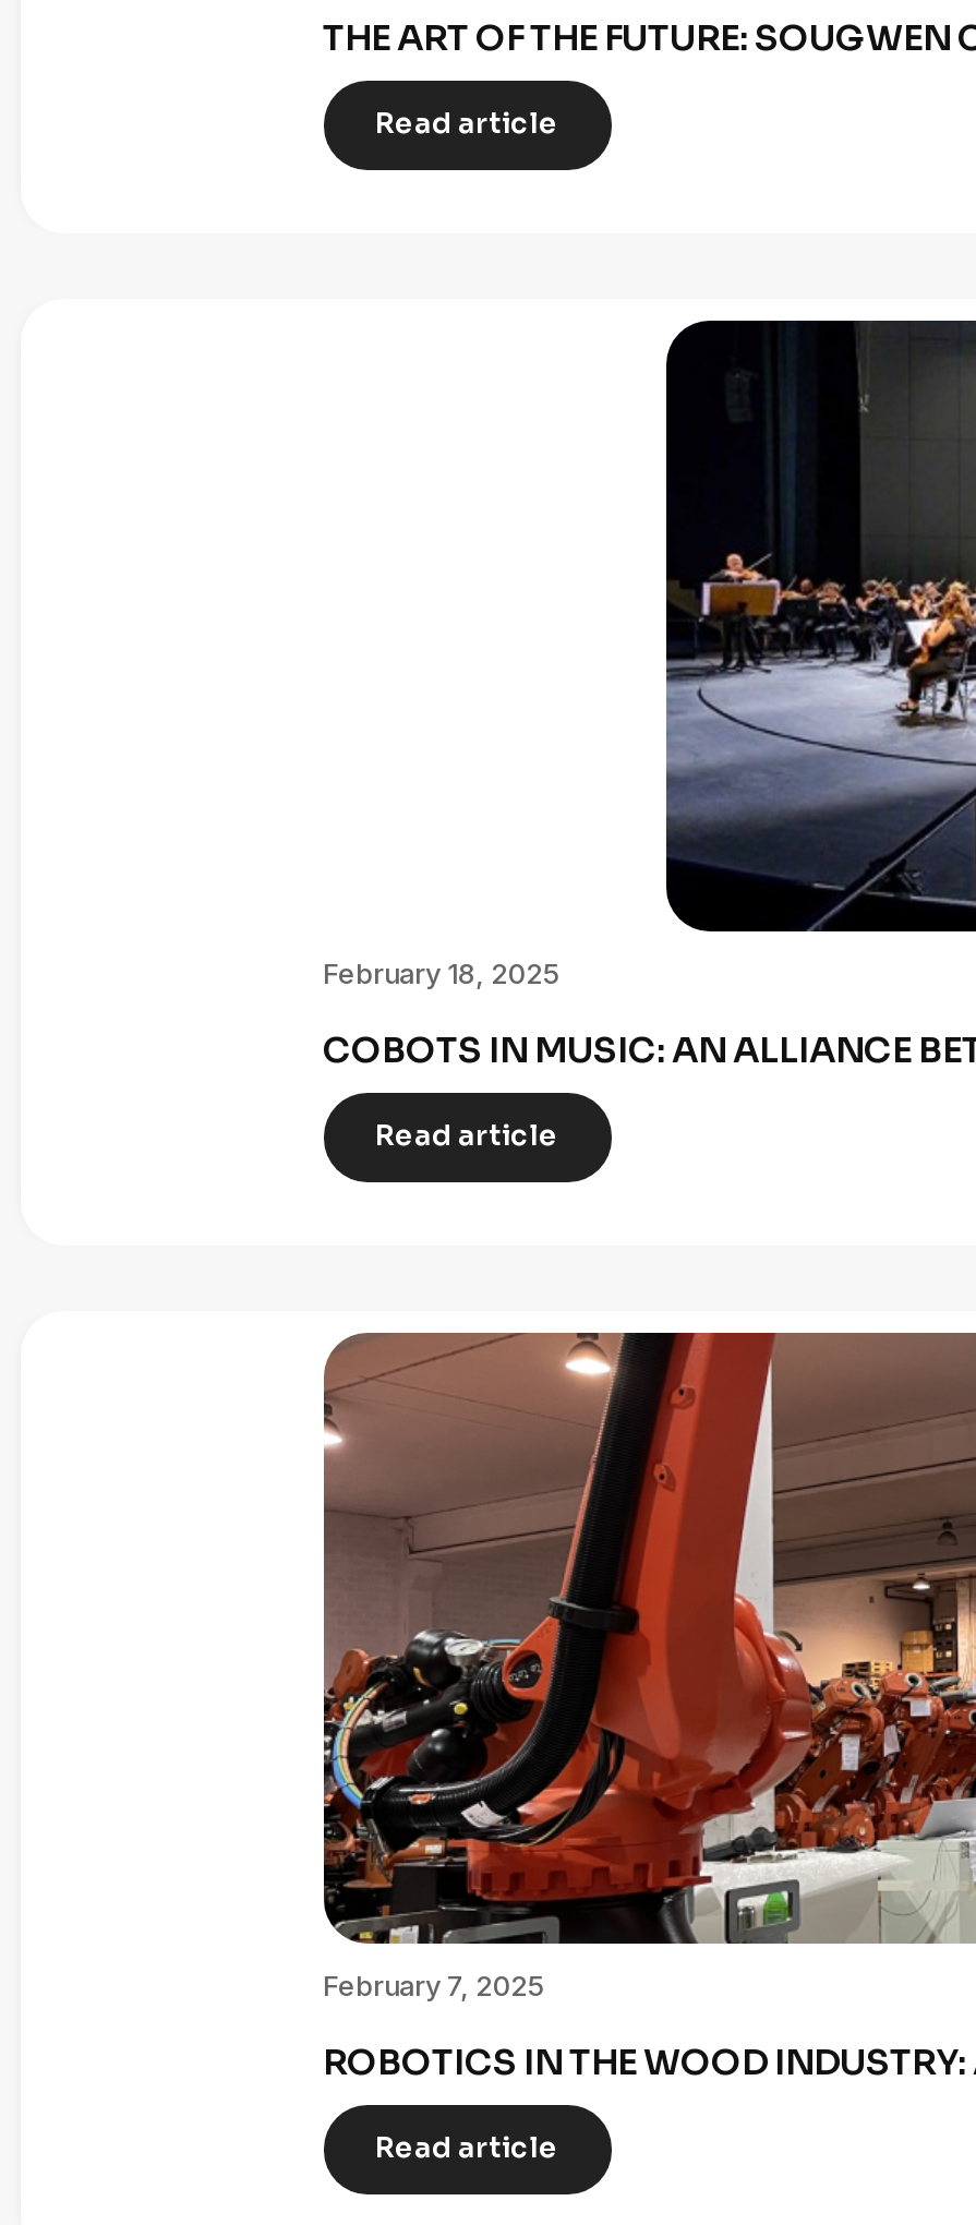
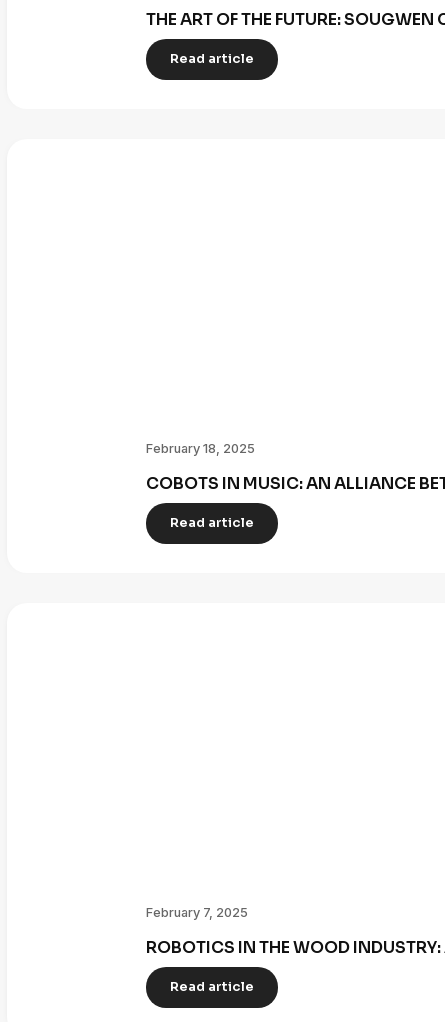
- [image]

- [image]
